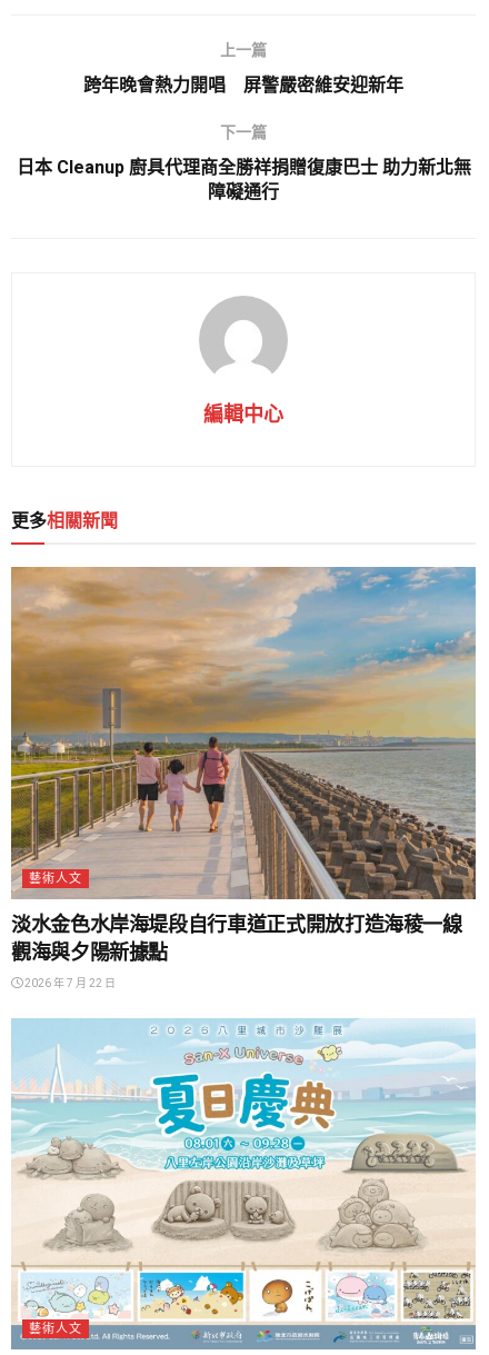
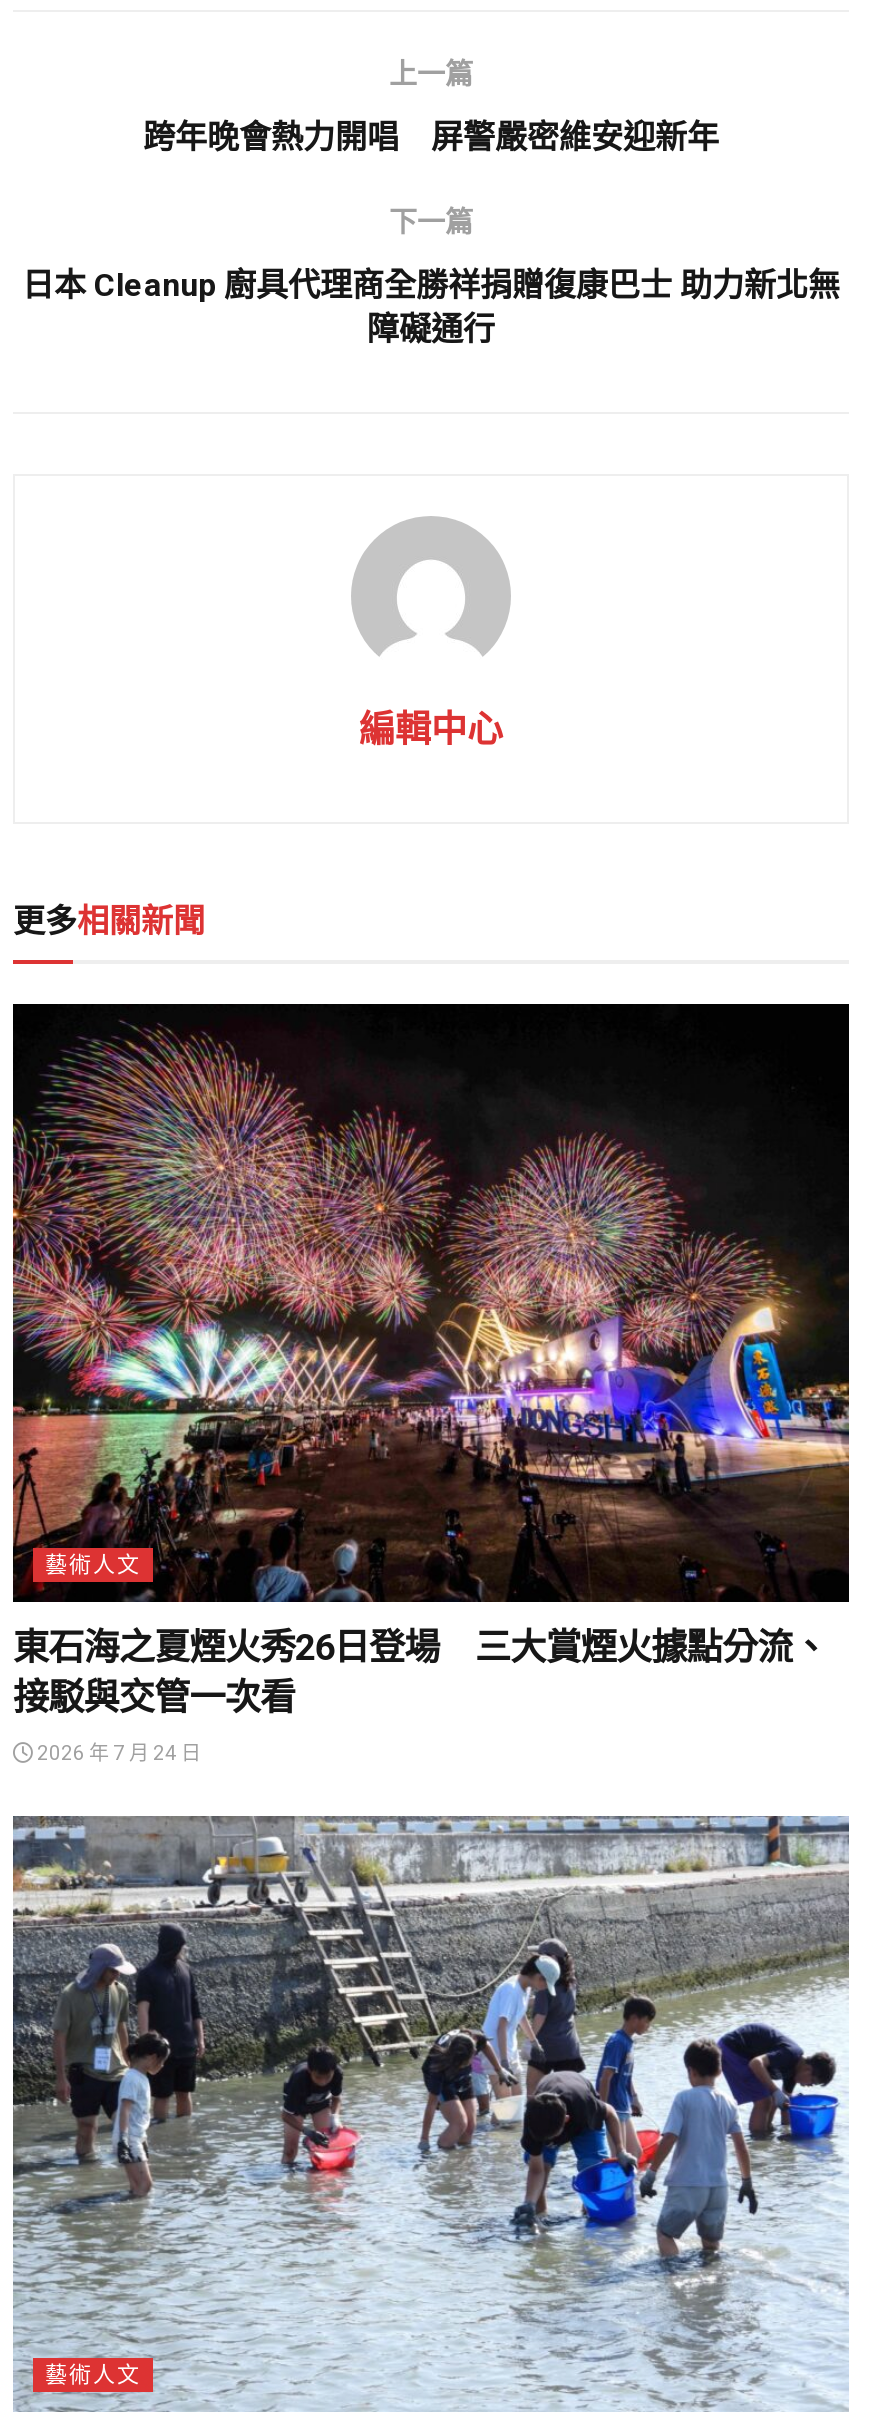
- [image]
- 淡水金色水岸海堤段自行車道正式開放打造海稜一線
- 觀海與夕陽新據點
+ [image]
+ 東石海之夏煙火秀26日登場 三大賞煙火據點分流、
+ 接駁與交管一次看

- 2026 年 7 月 22 日
+ 2026 年 7 月 24 日

- [image]
+ [image]
